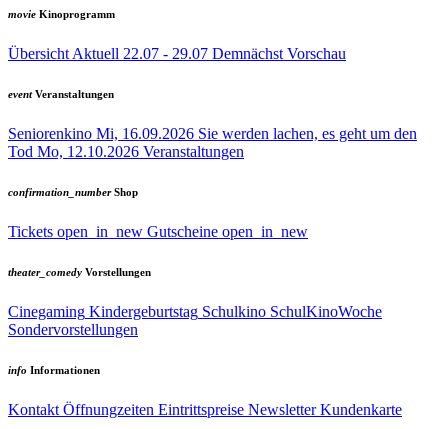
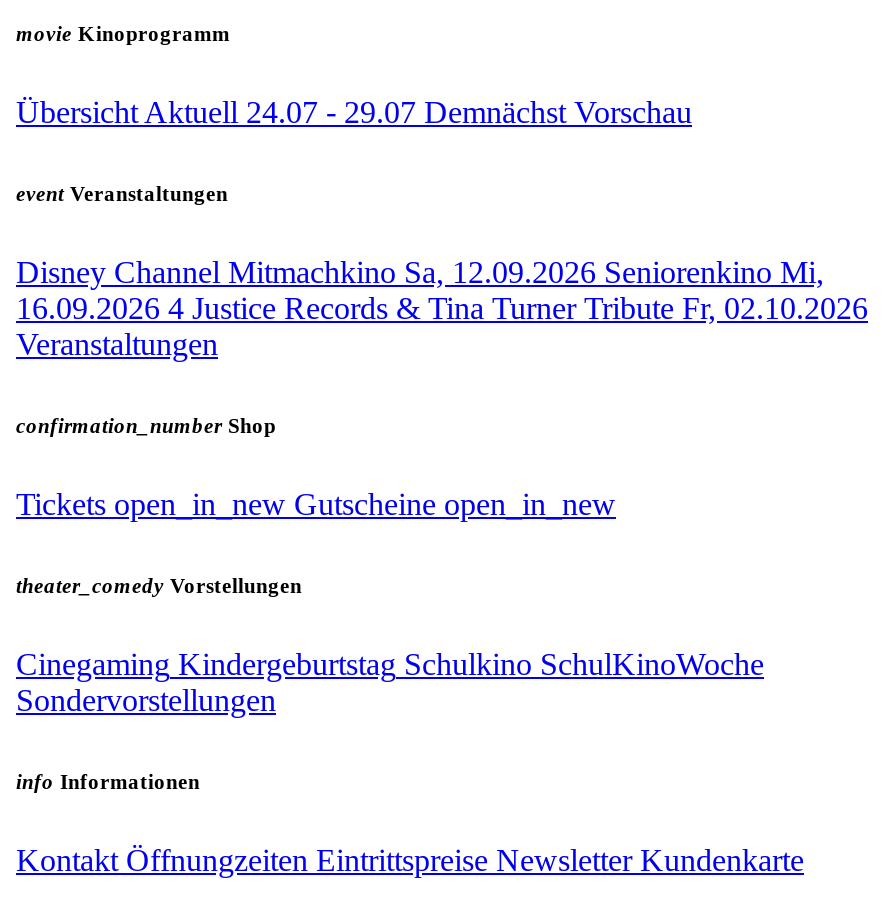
- Übersicht Aktuell 22.07 - 29.07 Demnächst Vorschau
+ Übersicht Aktuell 24.07 - 29.07 Demnächst Vorschau

- Seniorenkino Mi, 16.09.2026 Sie werden lachen, es geht um den
- Tod Mo, 12.10.2026 Veranstaltungen
+ Disney Channel Mitmachkino Sa, 12.09.2026 Seniorenkino Mi,
+ 16.09.2026 4 Justice Records & Tina Turner Tribute Fr, 02.10.2026
+ Veranstaltungen
